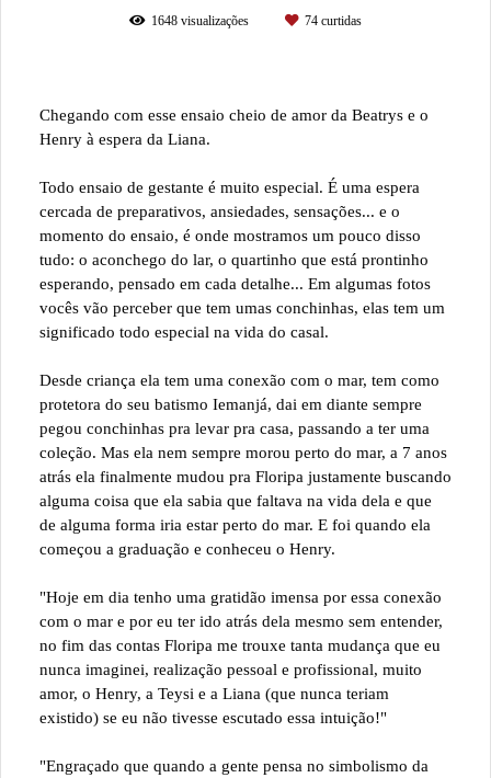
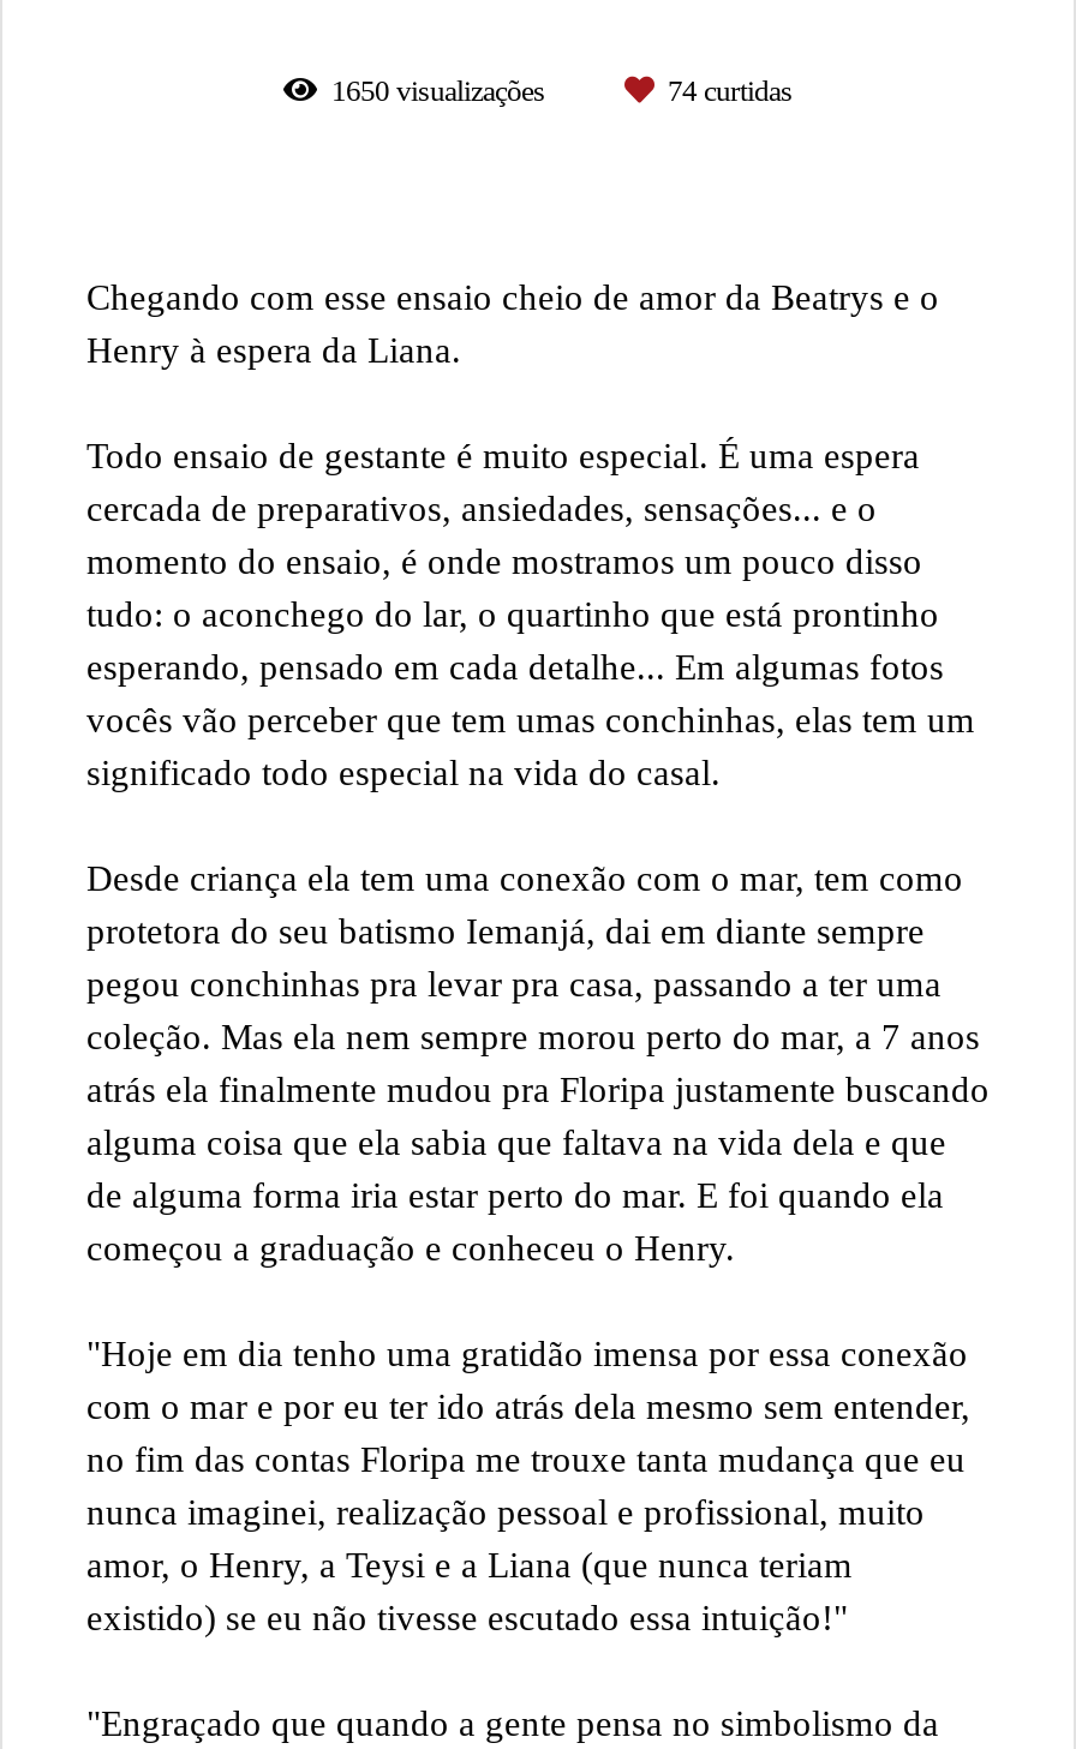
- 1648 visualizações
+ 1650 visualizações
